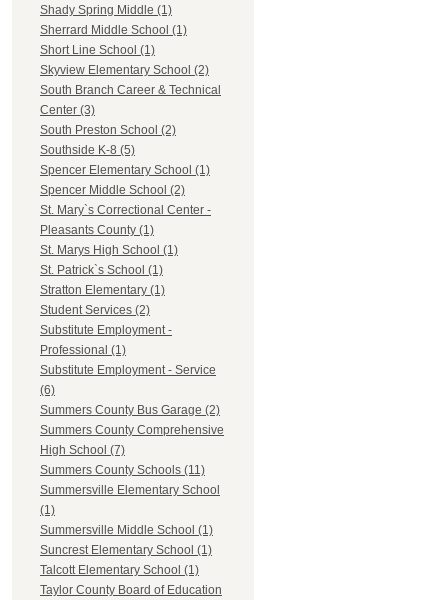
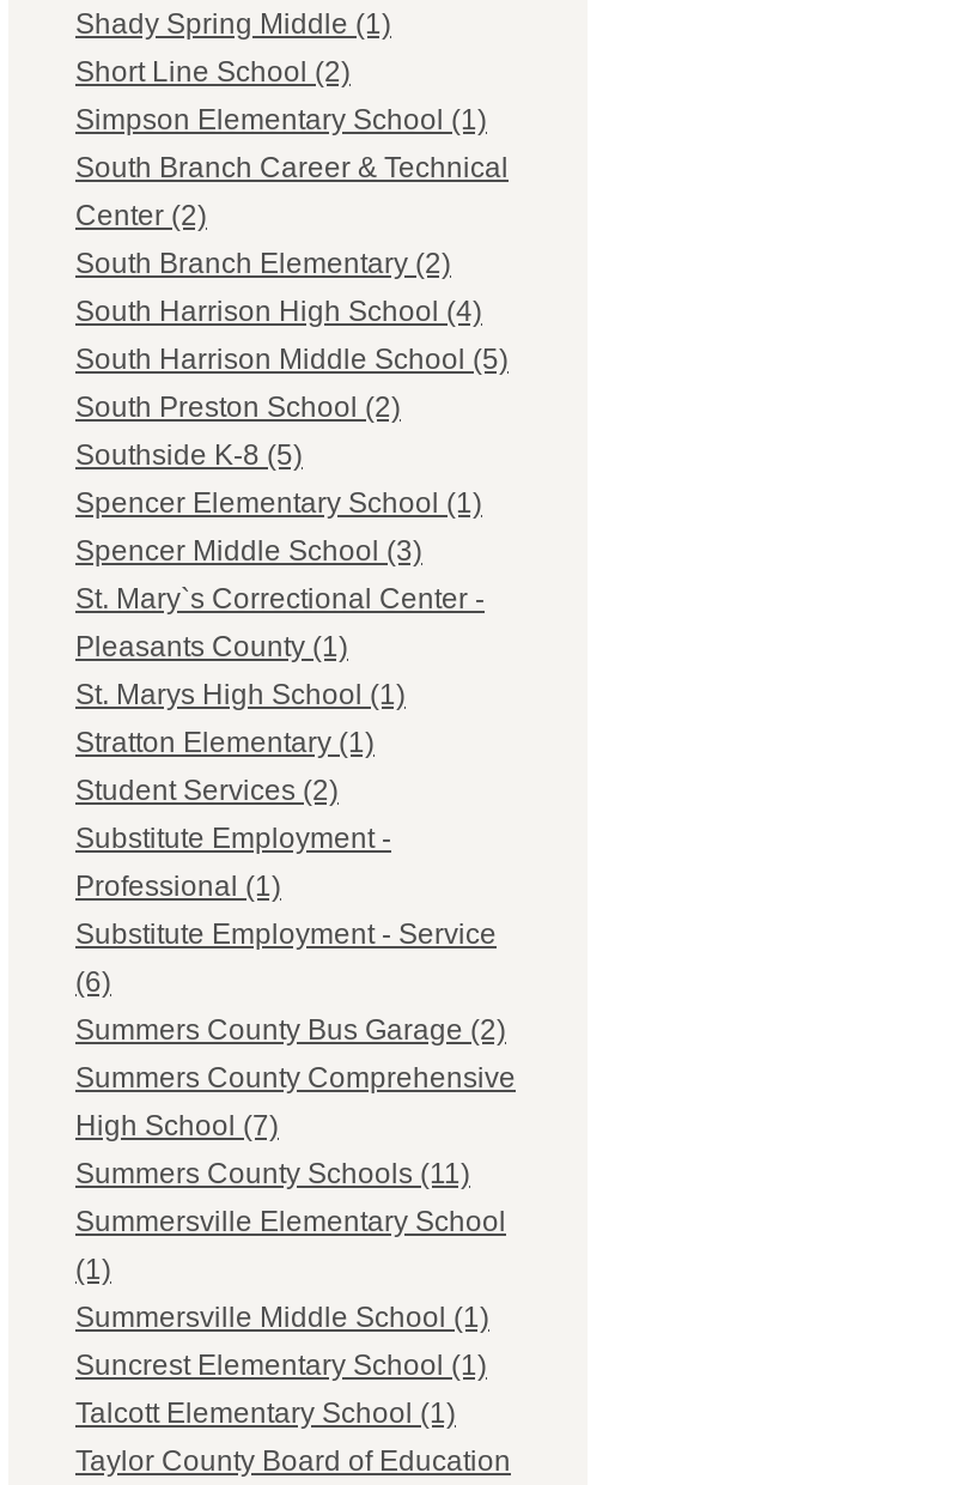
- Sherrard Middle School (1)
- Short Line School (1)
- Skyview Elementary School (2)
+ Short Line School (2)
+ Simpson Elementary School (1)

moved up: South Branch Career & Technical

- Center (3)
+ Center (2)
+ South Branch Elementary (2)
+ South Harrison High School (4)
+ South Harrison Middle School (5)

moved down: South Preston School (2) | Southside K-8 (5) | Spencer Elementary School (1)

- Spencer Middle School (2)
+ Spencer Middle School (3)

moved down: St. Mary`s Correctional Center - | Pleasants County (1) | St. Marys High School (1)

- St. Patrick`s School (1)
